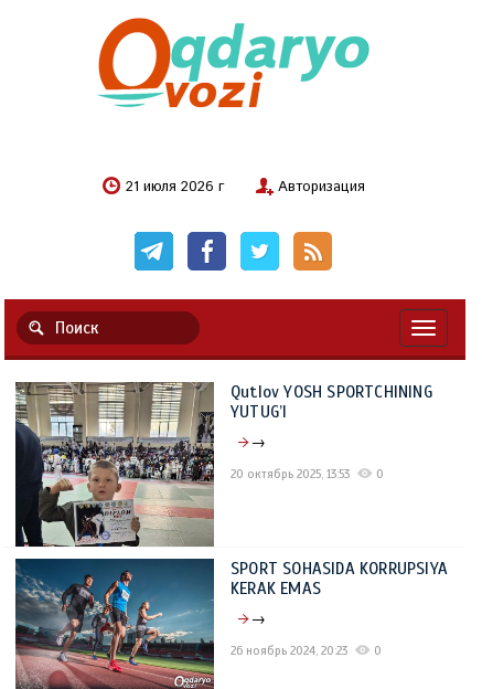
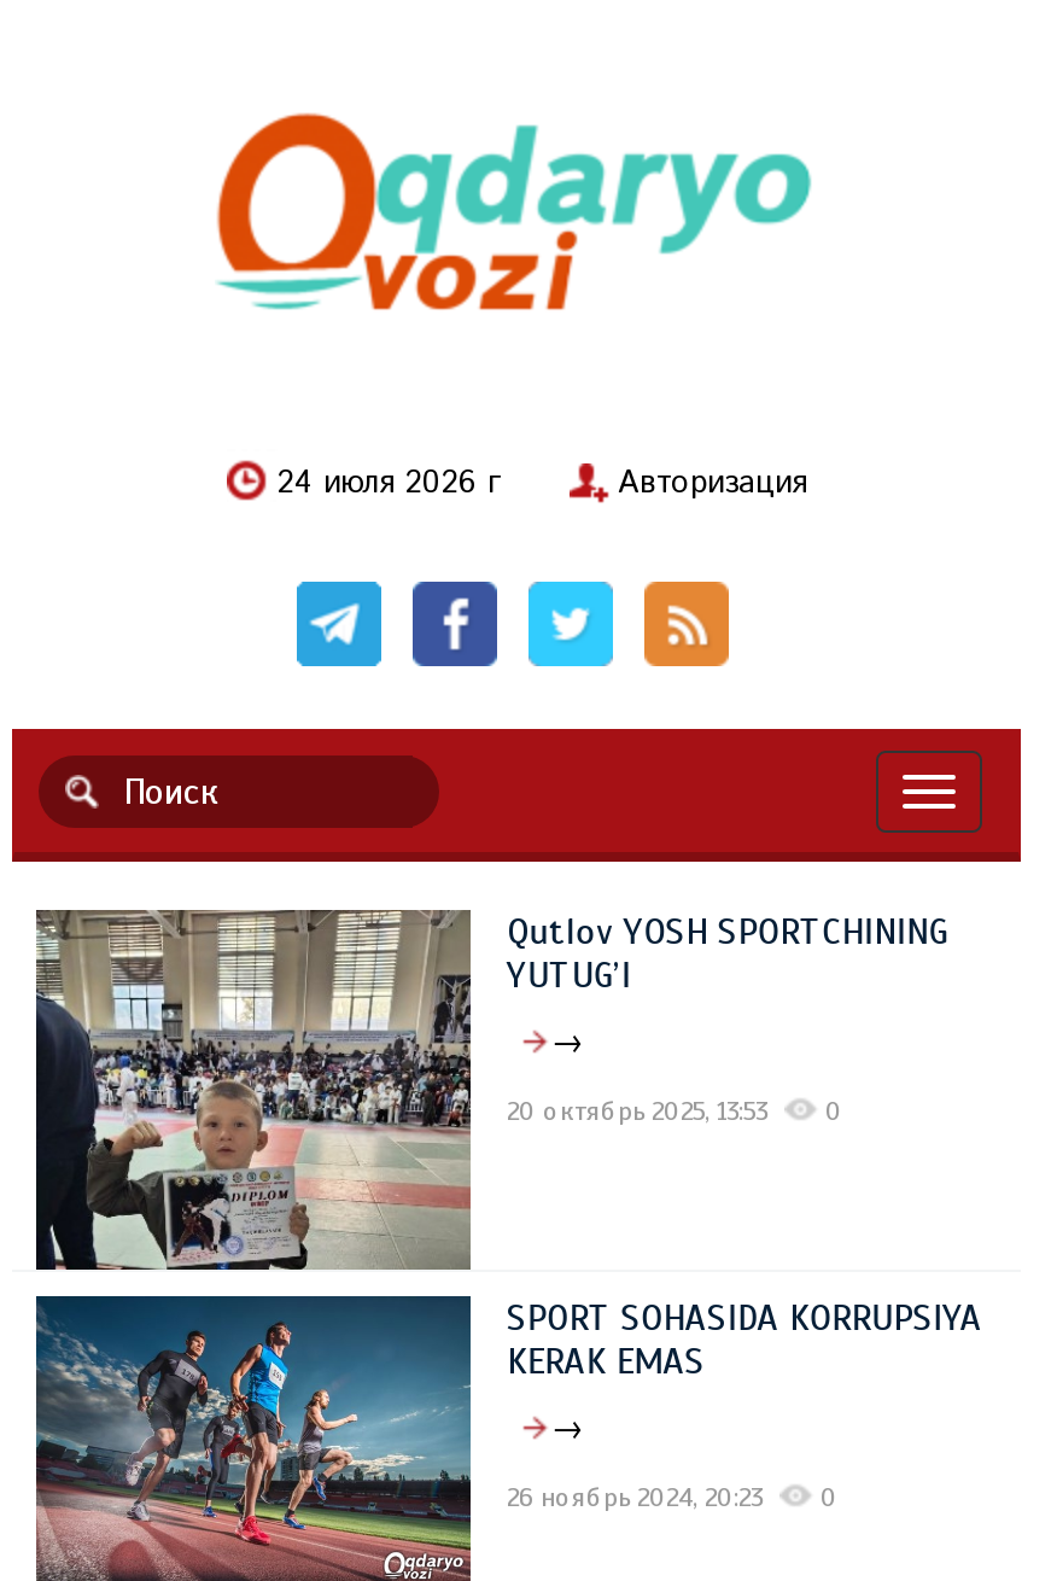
- 21 июля 2026 г
+ 24 июля 2026 г
